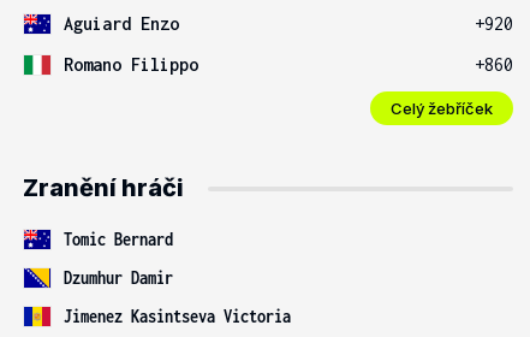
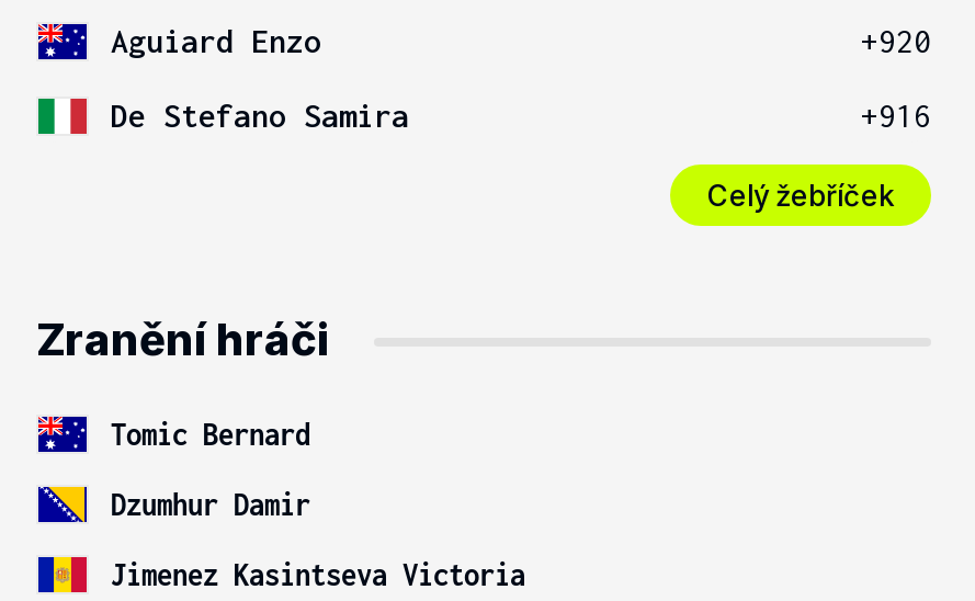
- Romano Filippo
- +860
+ De Stefano Samira
+ +916
